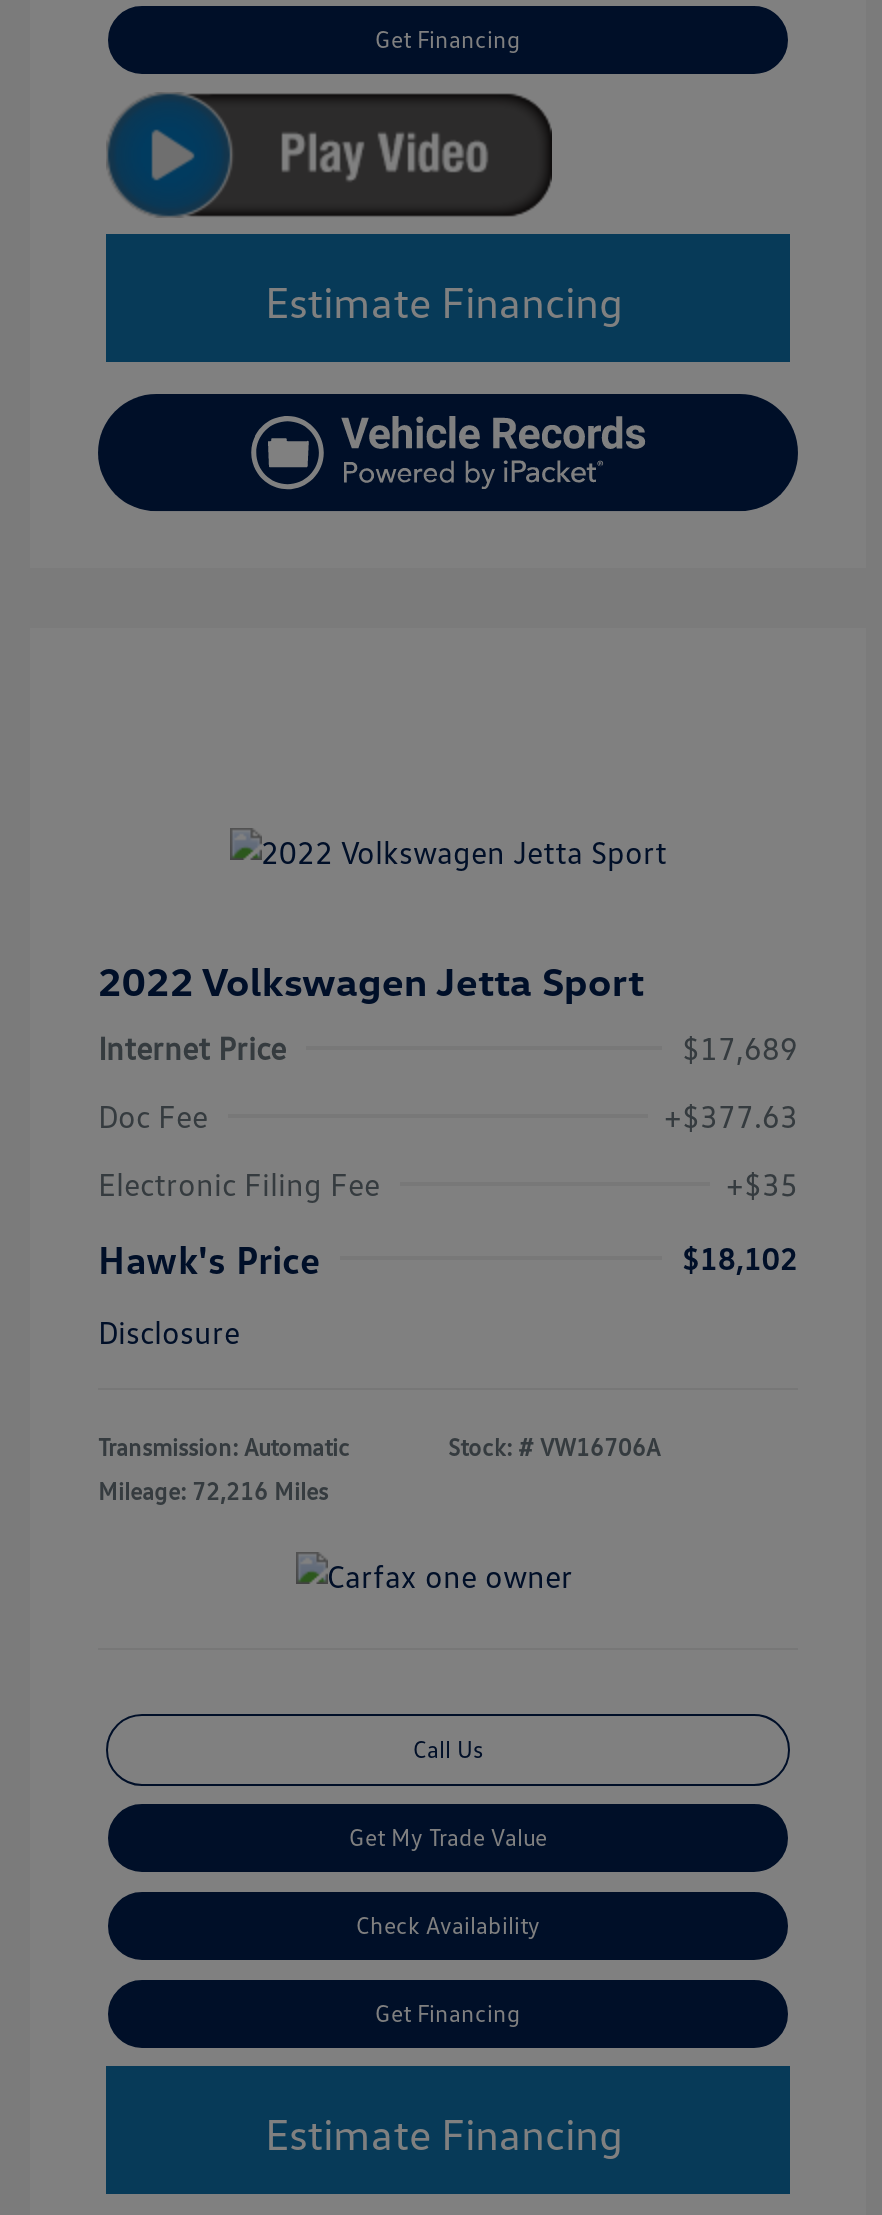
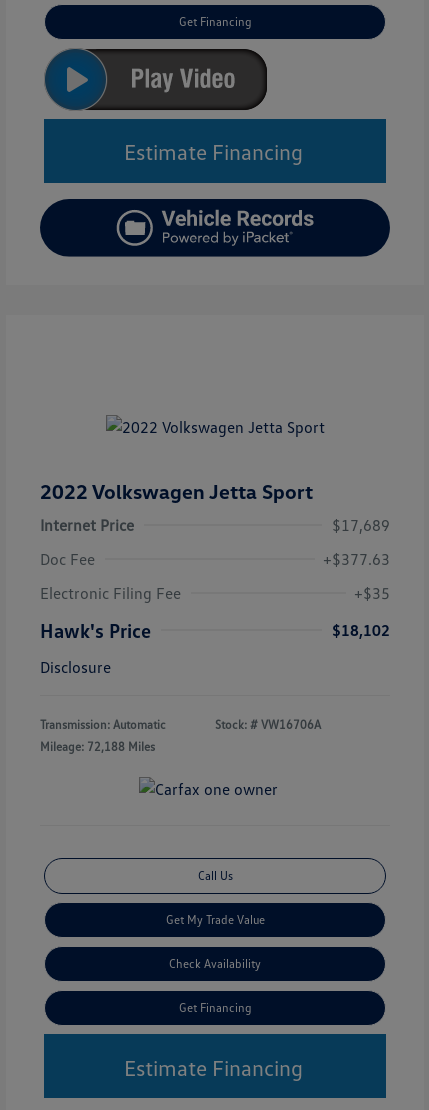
- Mileage: 72,216 Miles
+ Mileage: 72,188 Miles
